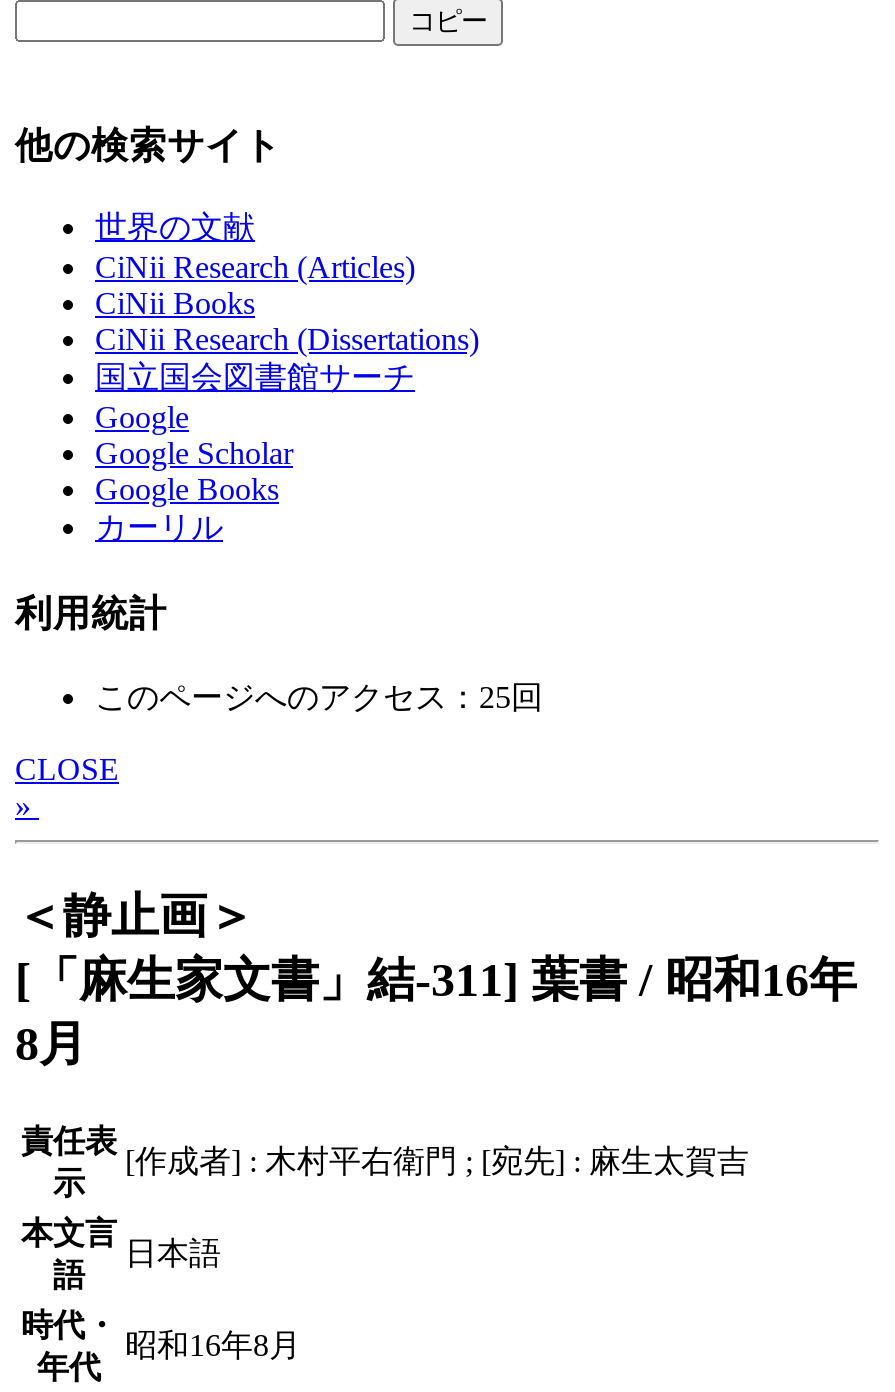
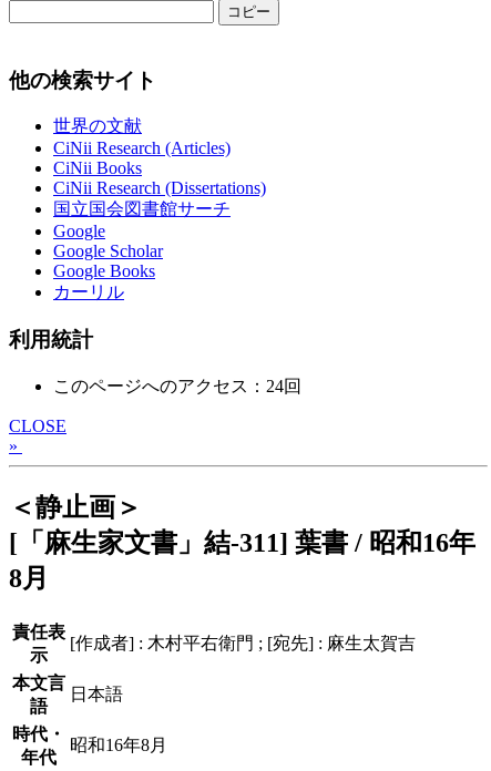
- このページへのアクセス：25回
+ このページへのアクセス：24回
